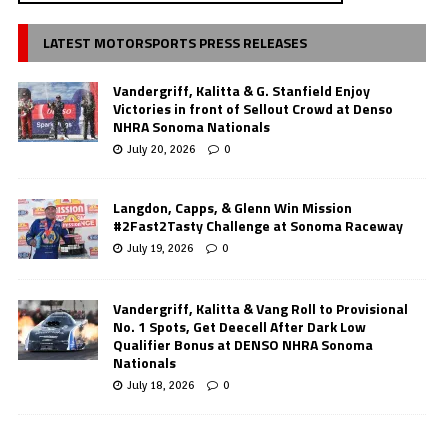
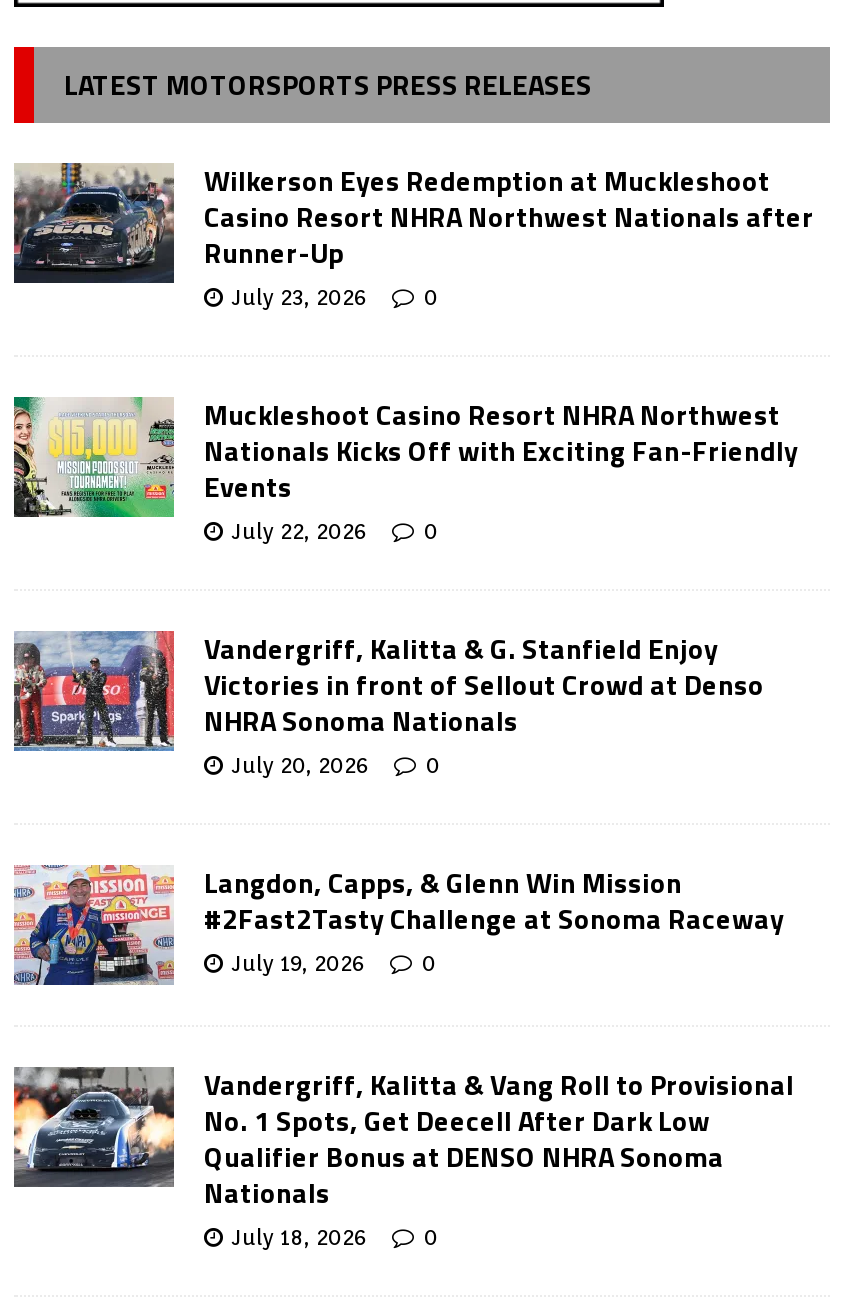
+ [image]
+ Wilkerson Eyes Redemption at Muckleshoot
+ Casino Resort NHRA Northwest Nationals after
+ Runner-Up
+ July 23, 2026
+ 0
+ Muckleshoot Casino Resort NHRA Northwest
+ Nationals Kicks Off with Exciting Fan-Friendly
+ Events
+ July 22, 2026
+ 0

+ [image]
